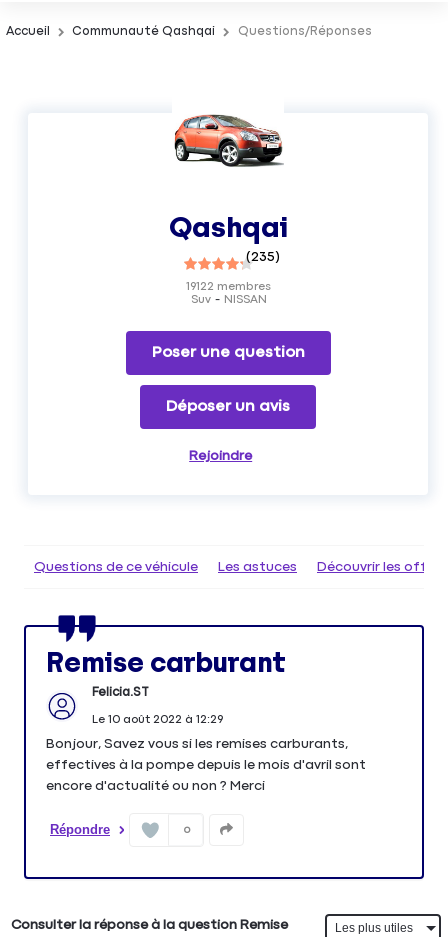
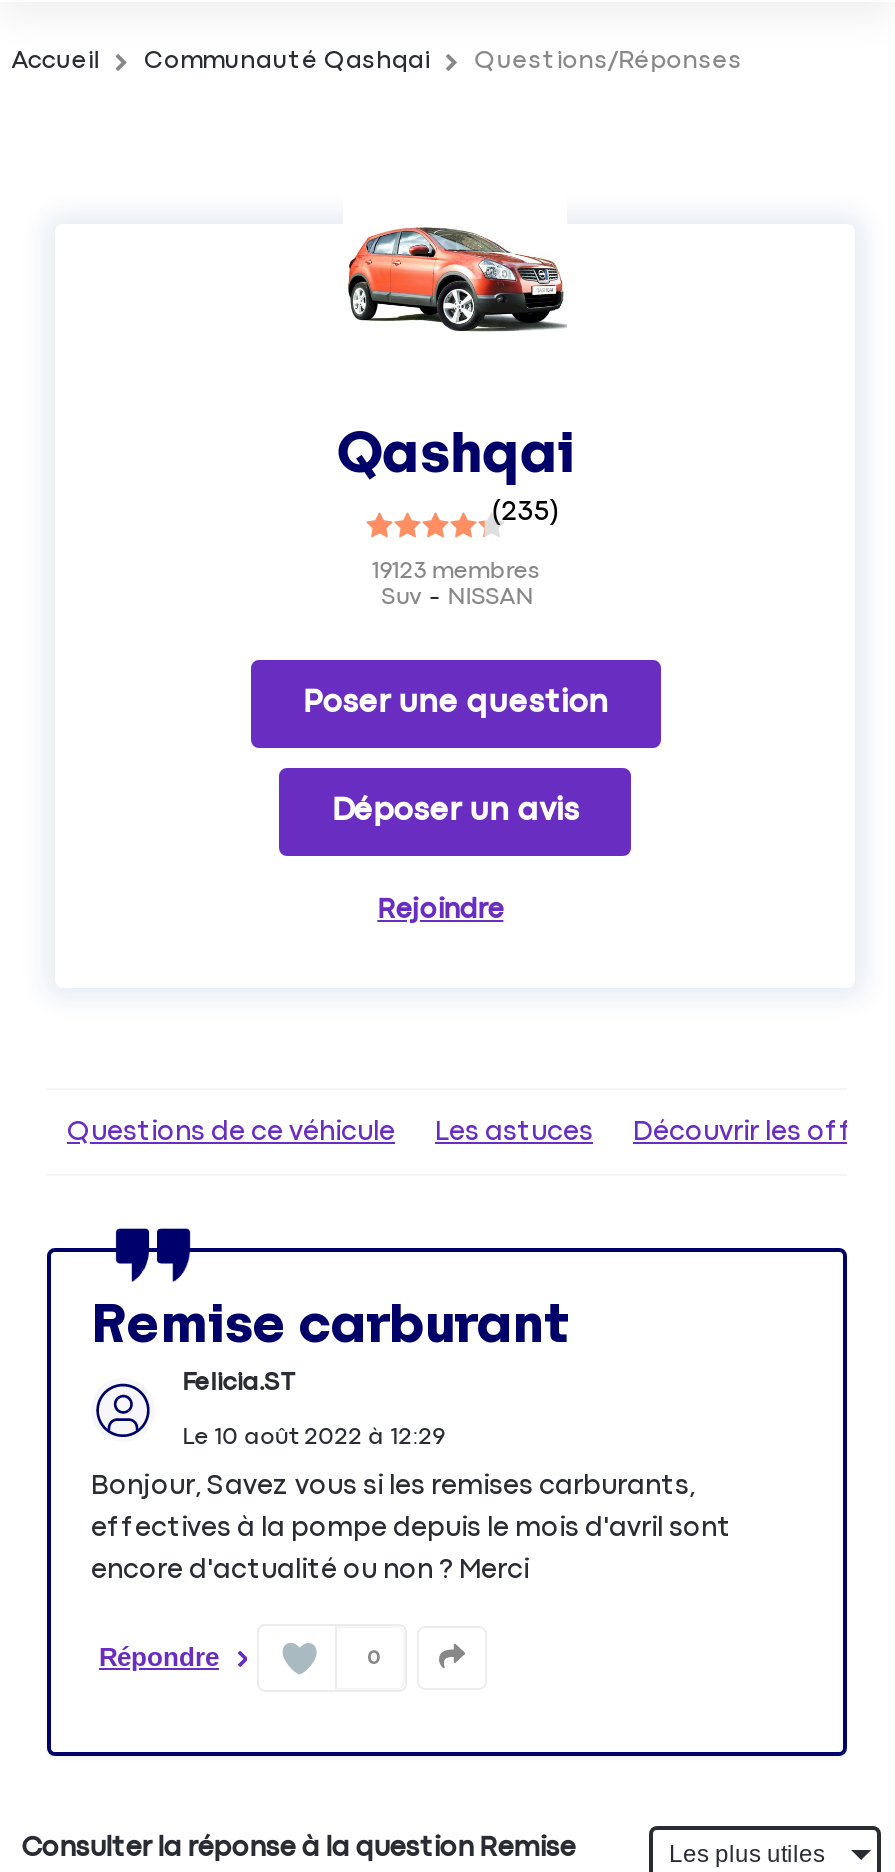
- 19122 membres
+ 19123 membres
